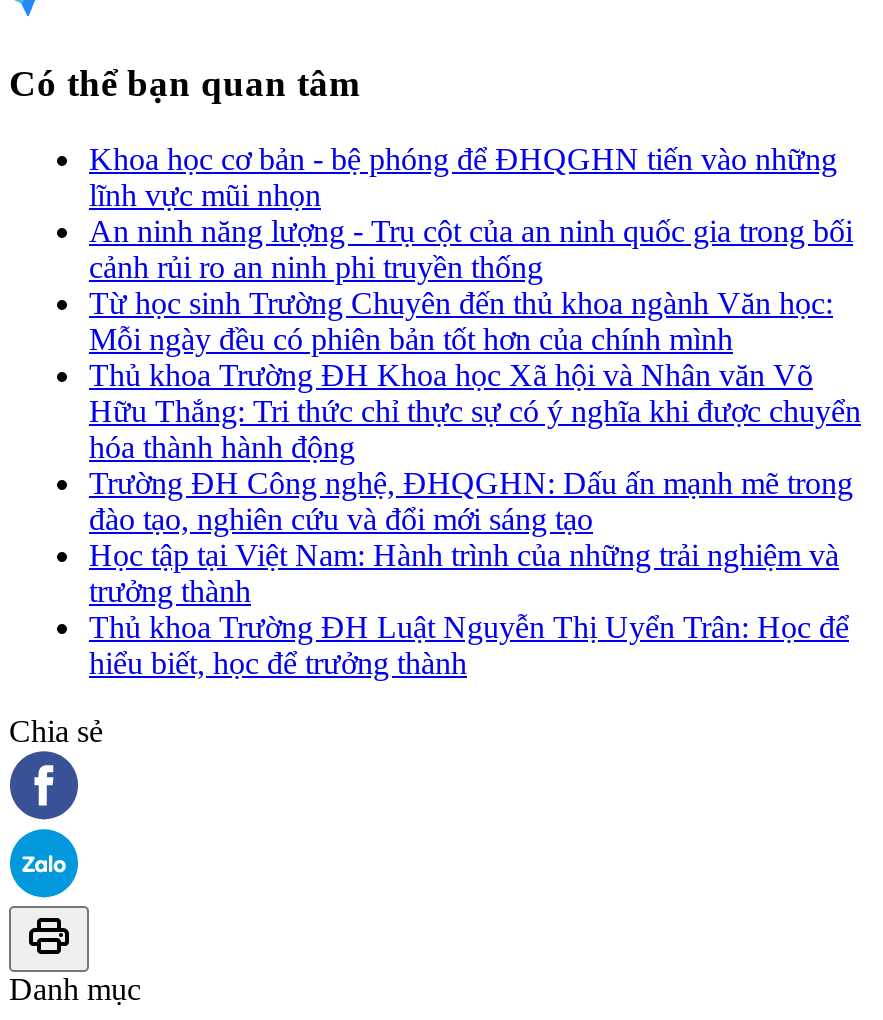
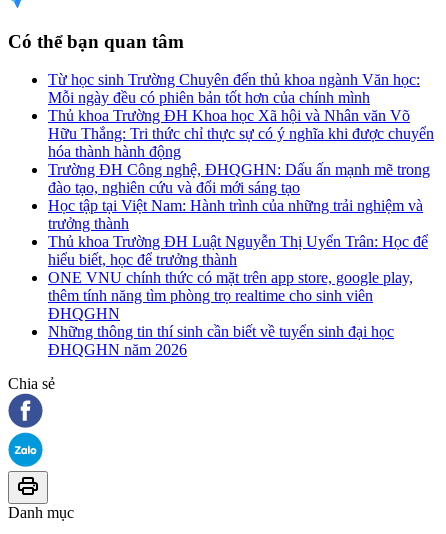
- Khoa học cơ bản - bệ phóng để ĐHQGHN tiến vào những
- lĩnh vực mũi nhọn
- An ninh năng lượng - Trụ cột của an ninh quốc gia trong bối
- cảnh rủi ro an ninh phi truyền thống

moved up: Từ học sinh Trường Chuyên đến thủ khoa ngành Văn học: | Mỗi ngày đều có phiên bản tốt hơn của chính mình | Thủ khoa Trường ĐH Khoa học Xã hội và Nhân văn Võ | ... | Thủ khoa Trường ĐH Luật Nguyễn Thị Uyển Trân: Học để | hiểu biết, học để trưởng thành

+ ONE VNU chính thức có mặt trên app store, google play,
+ thêm tính năng tìm phòng trọ realtime cho sinh viên
+ ĐHQGHN
+ Những thông tin thí sinh cần biết về tuyển sinh đại học
+ ĐHQGHN năm 2026
